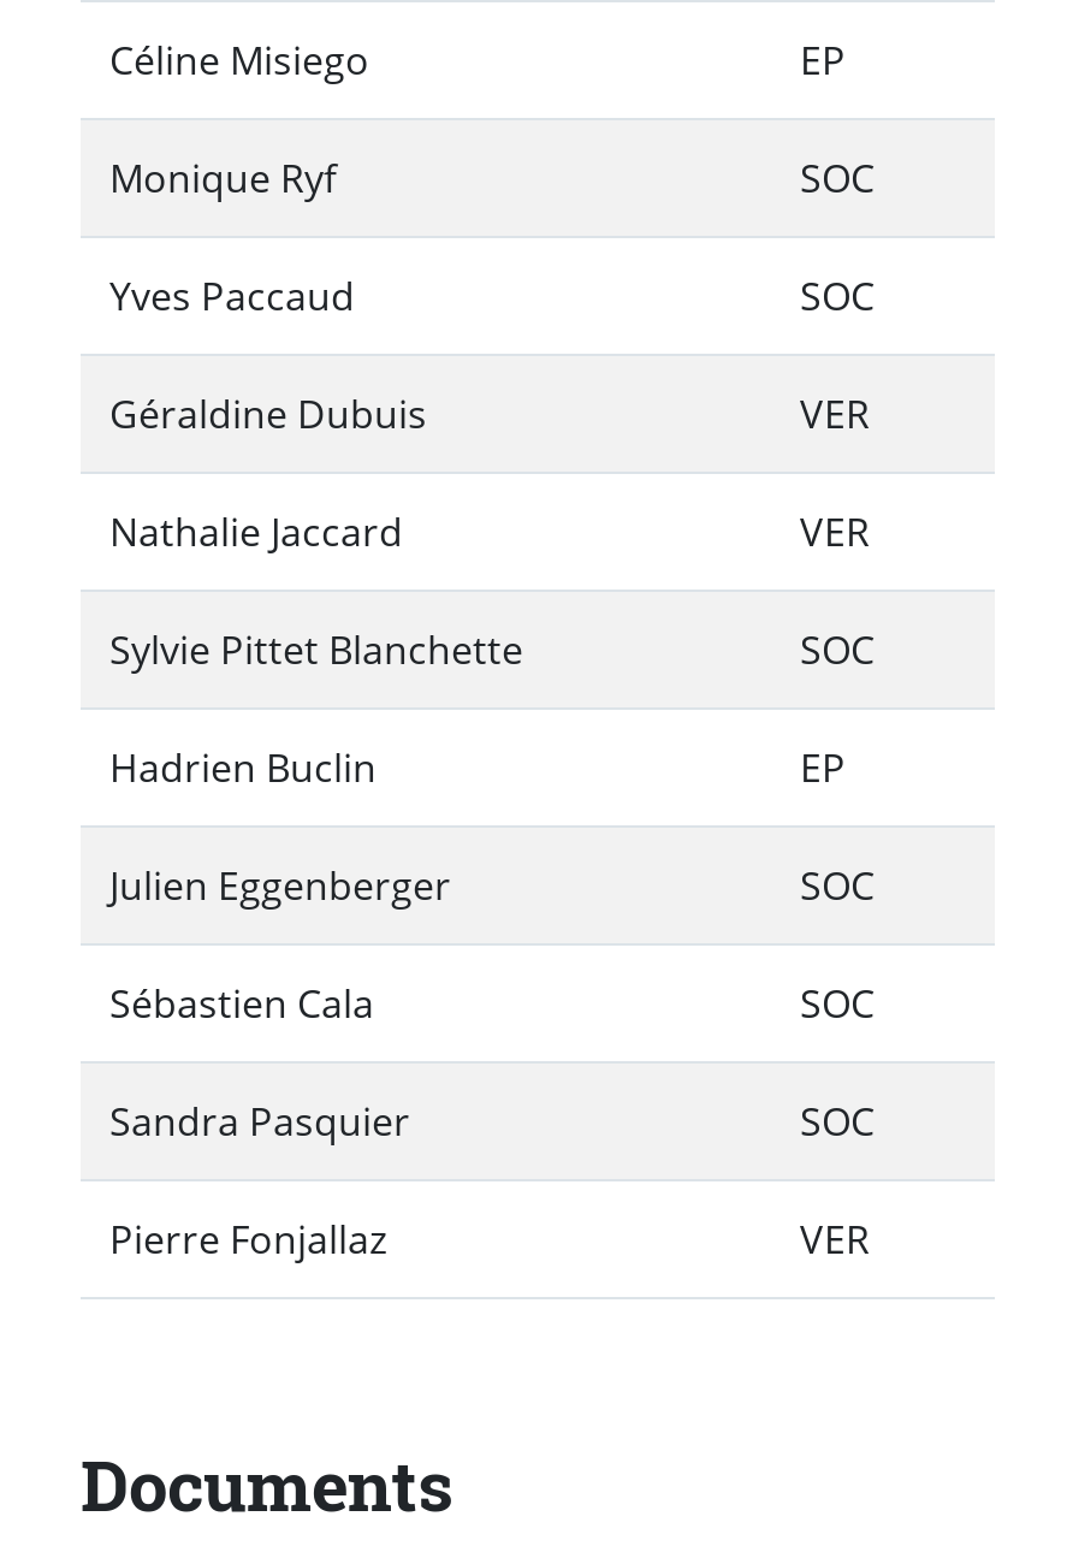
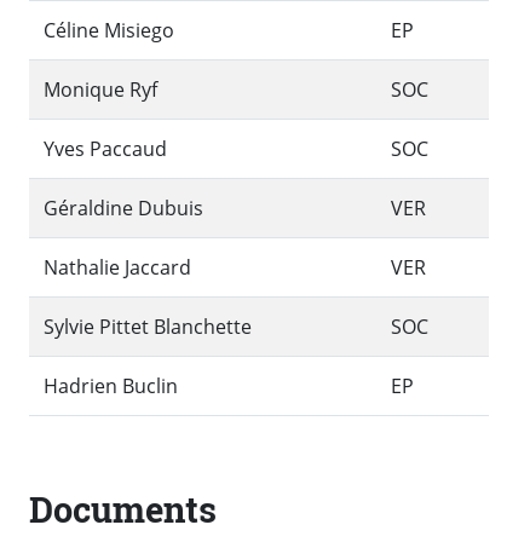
- Julien Eggenberger
- SOC
- Sébastien Cala
- SOC
- Sandra Pasquier
- SOC
- Pierre Fonjallaz
- VER
